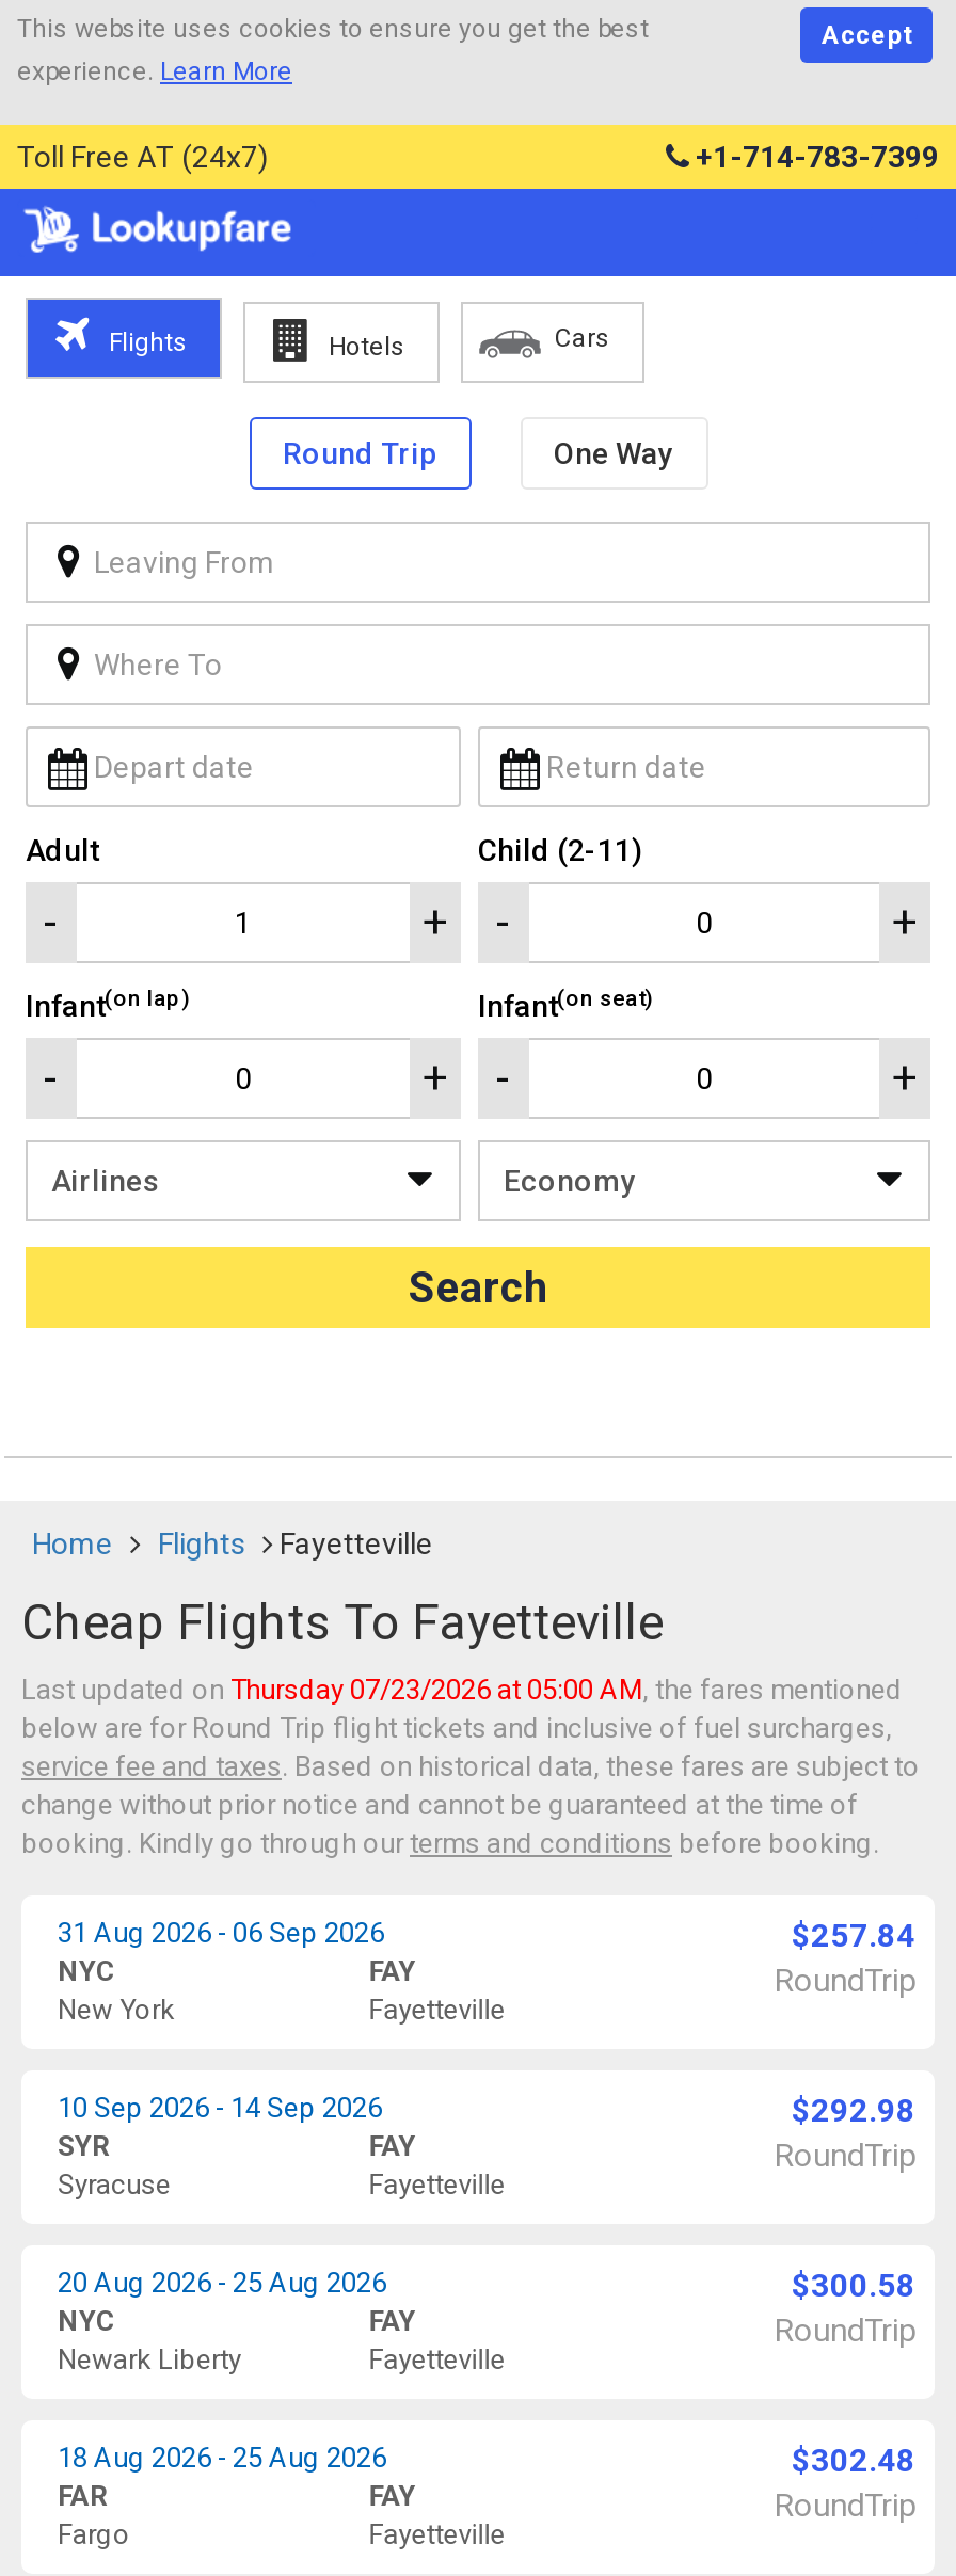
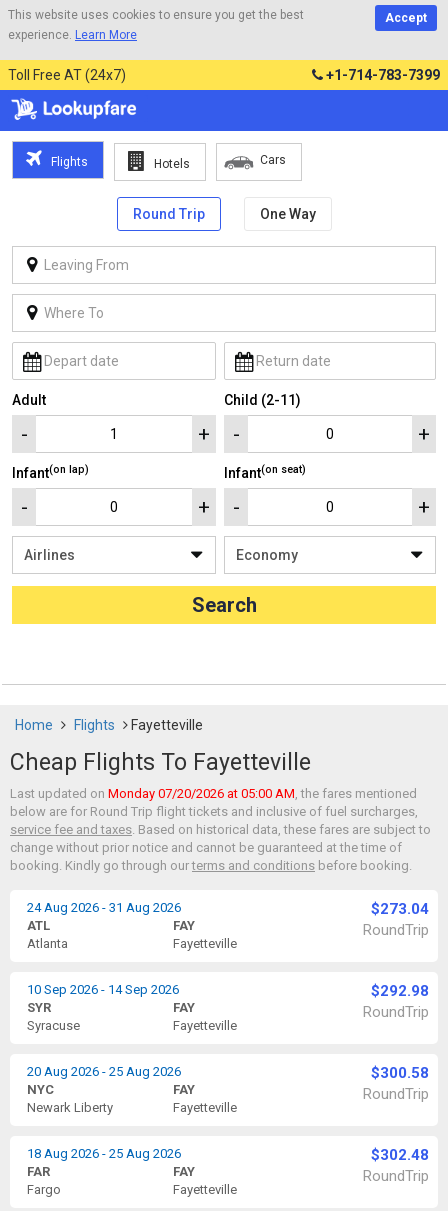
- Last updated on Thursday 07/23/2026 at 05:00 AM, the fares mentioned
+ Last updated on Monday 07/20/2026 at 05:00 AM, the fares mentioned

- 31 Aug 2026 - 06 Sep 2026
- NYC
- New York
+ 24 Aug 2026 - 31 Aug 2026
+ ATL
+ Atlanta

- $257.84
+ $273.04
